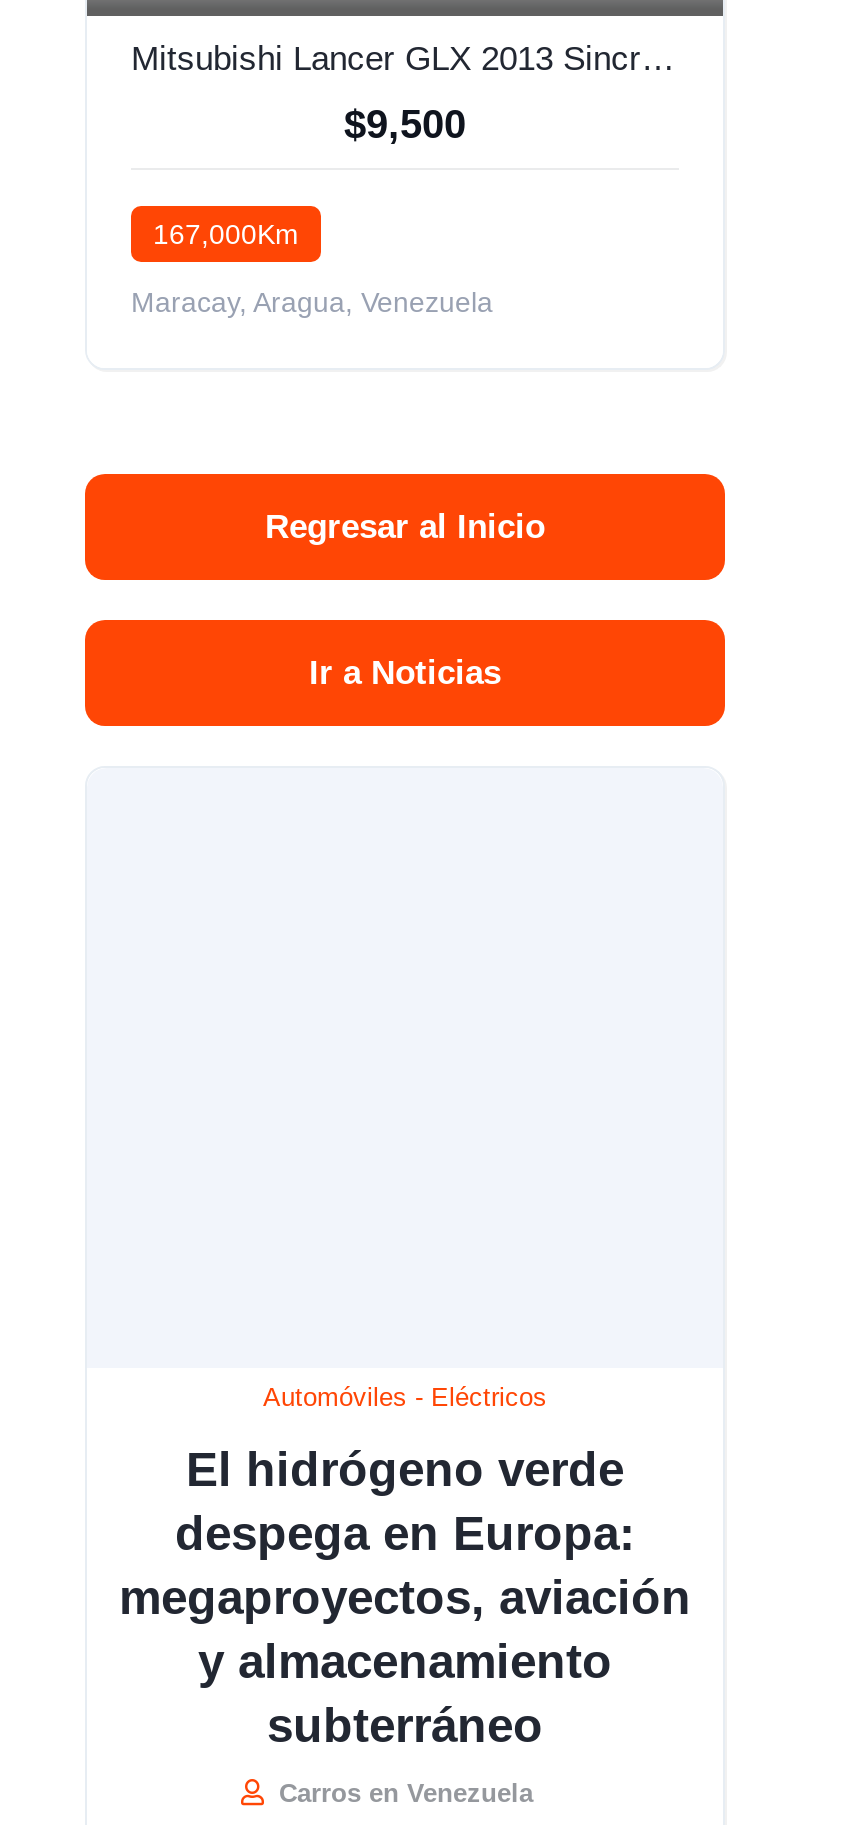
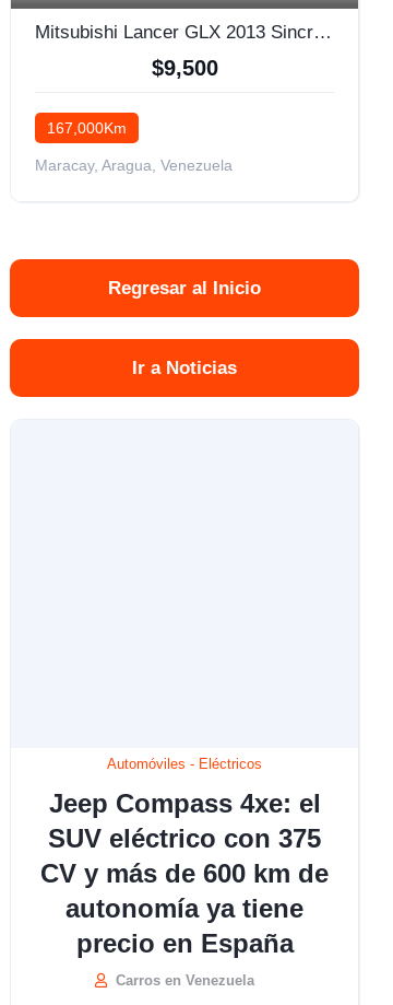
- El hidrógeno verde
- despega en Europa:
- megaproyectos, aviación
- y almacenamiento
- subterráneo
+ Jeep Compass 4xe: el
+ SUV eléctrico con 375
+ CV y más de 600 km de
+ autonomía ya tiene
+ precio en España
